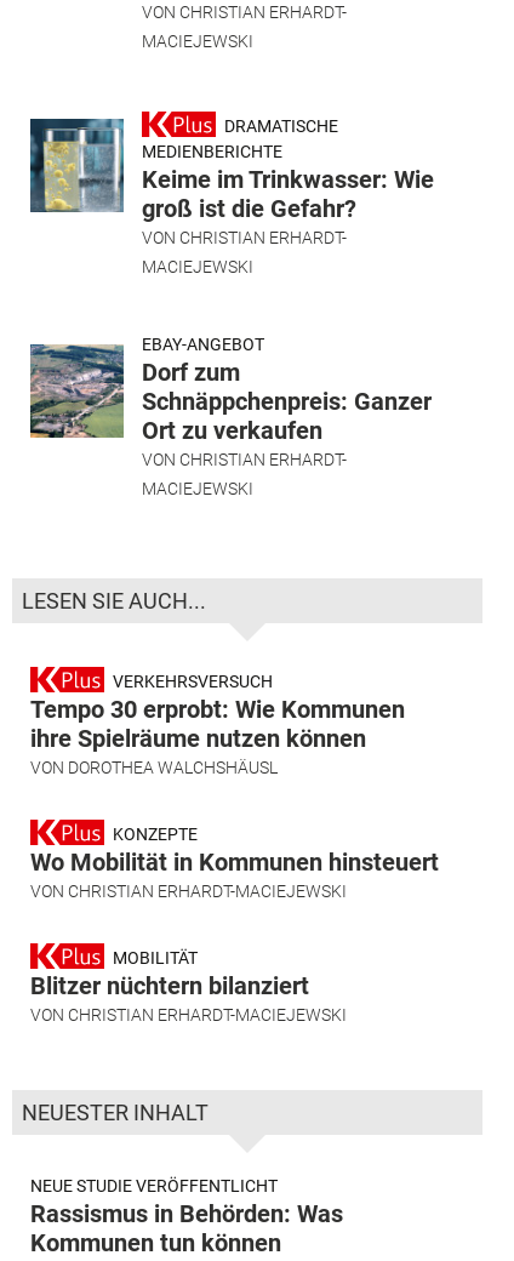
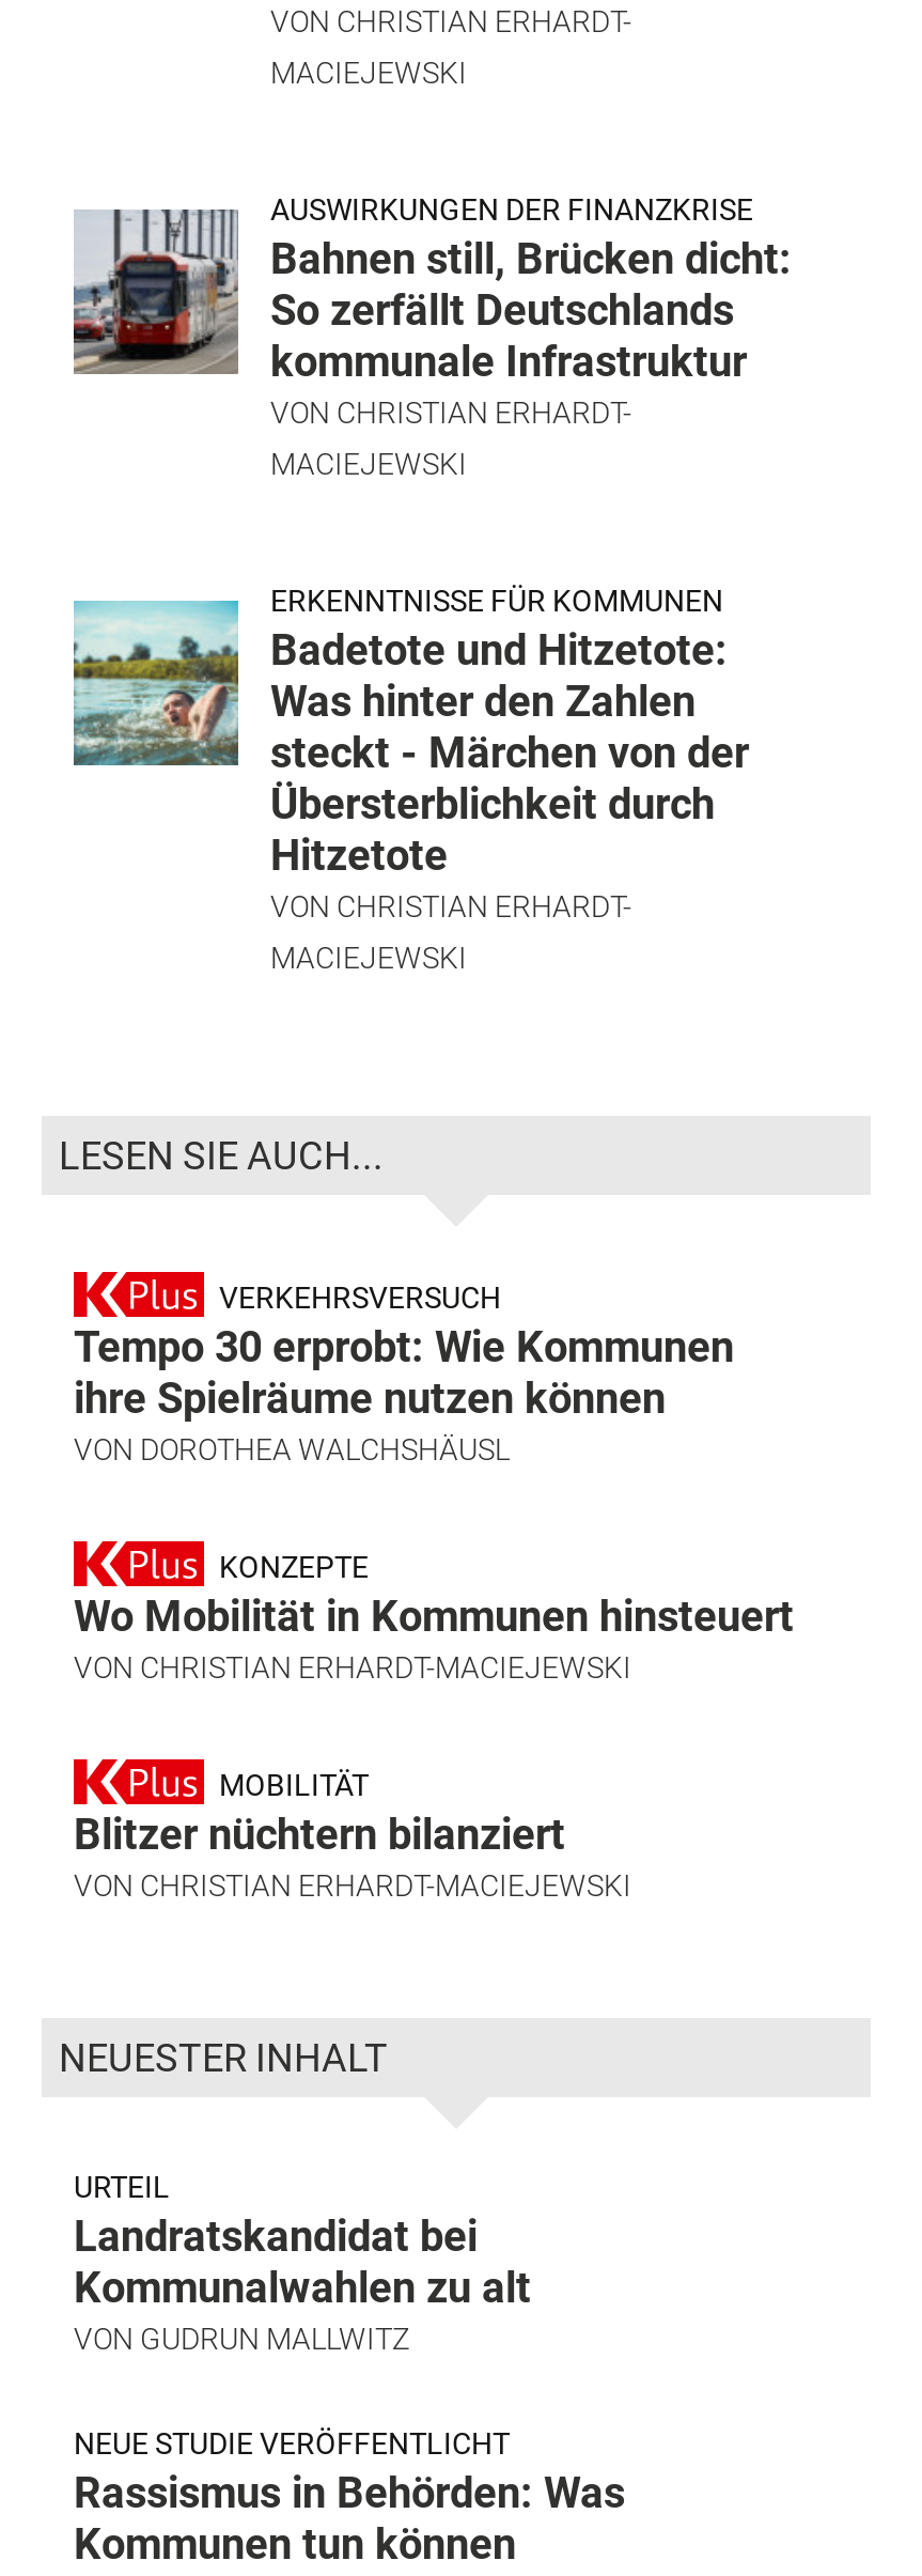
- [image]
- DRAMATISCHE
- MEDIENBERICHTE
- Keime im Trinkwasser: Wie
- groß ist die Gefahr?
+ [image]
+ AUSWIRKUNGEN DER FINANZKRISE
+ Bahnen still, Brücken dicht:
+ So zerfällt Deutschlands
+ kommunale Infrastruktur

- [image]
- EBAY-ANGEBOT
- Dorf zum
- Schnäppchenpreis: Ganzer
- Ort zu verkaufen
+ [image]
+ ERKENNTNISSE FÜR KOMMUNEN
+ Badetote und Hitzetote:
+ Was hinter den Zahlen
+ steckt - Märchen von der
+ Übersterblichkeit durch
+ Hitzetote

+ URTEIL
+ Landratskandidat bei
+ Kommunalwahlen zu alt
+ VON GUDRUN MALLWITZ
